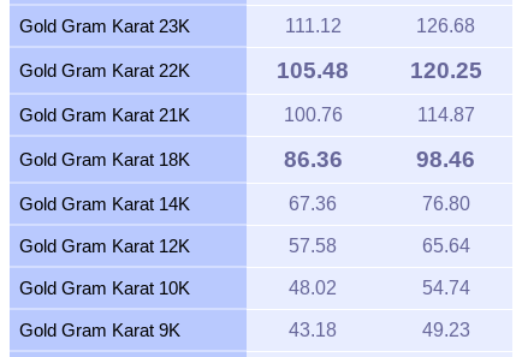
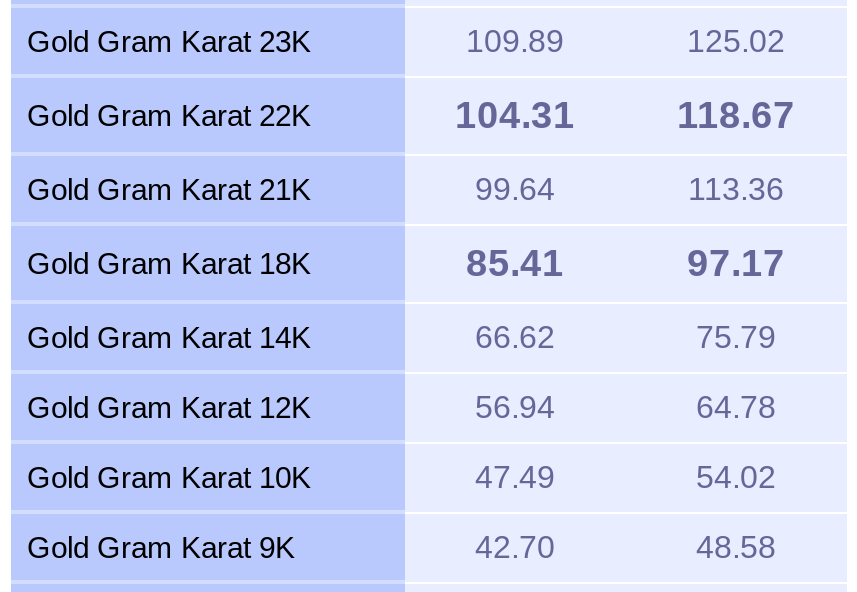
- 111.12
+ 109.89

- 126.68
+ 125.02

- 105.48
+ 104.31

- 120.25
+ 118.67

- 100.76
+ 99.64

- 114.87
+ 113.36

- 86.36
+ 85.41

- 98.46
+ 97.17

- 67.36
+ 66.62

- 76.80
+ 75.79

- 57.58
+ 56.94

- 65.64
+ 64.78

- 48.02
+ 47.49

- 54.74
+ 54.02

- 43.18
+ 42.70

- 49.23
+ 48.58
